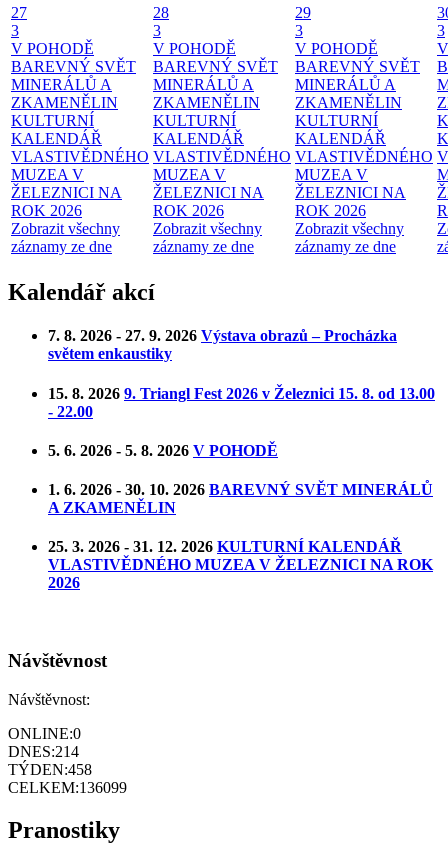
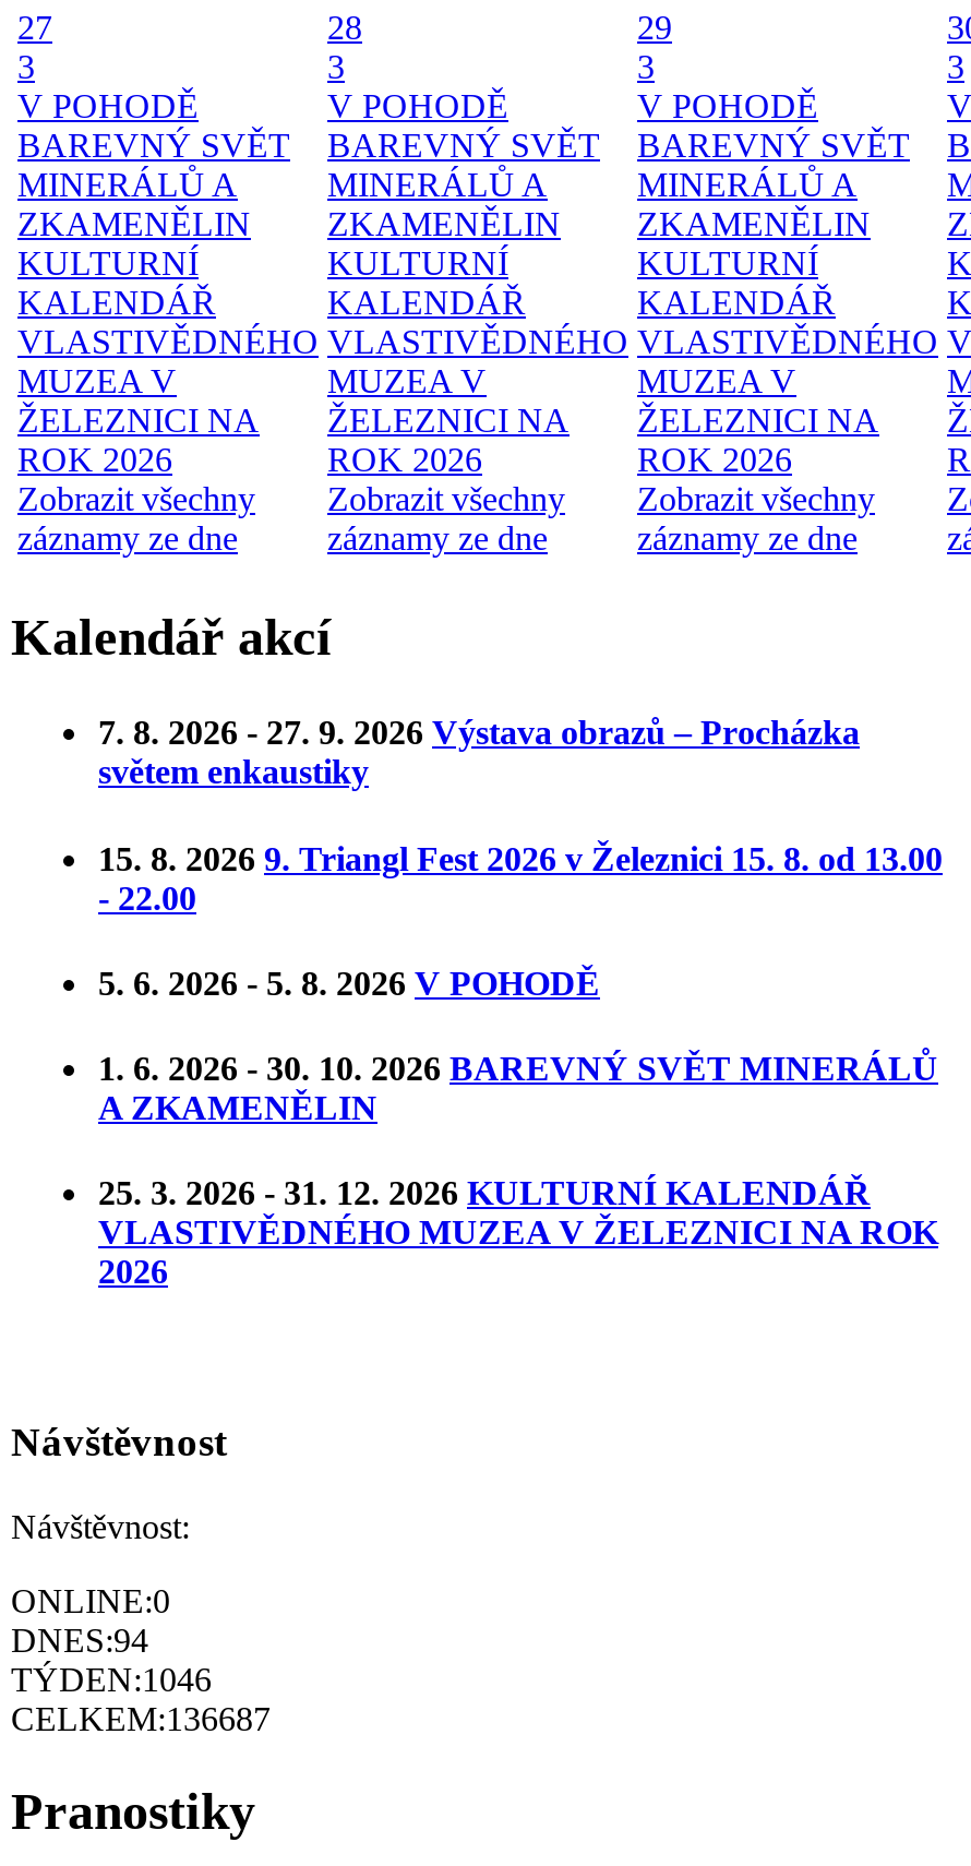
- DNES:214
+ DNES:94

- TÝDEN:458
+ TÝDEN:1046

- CELKEM:136099
+ CELKEM:136687
